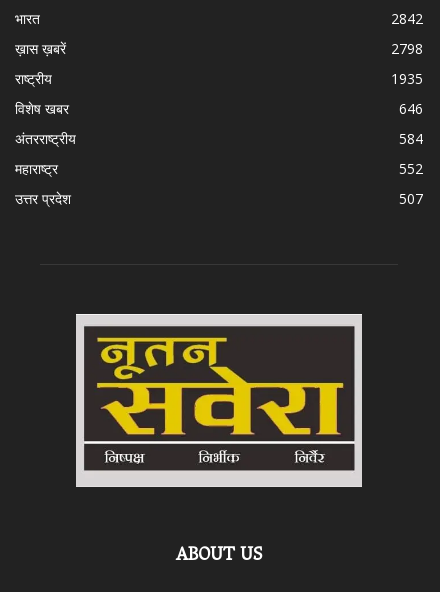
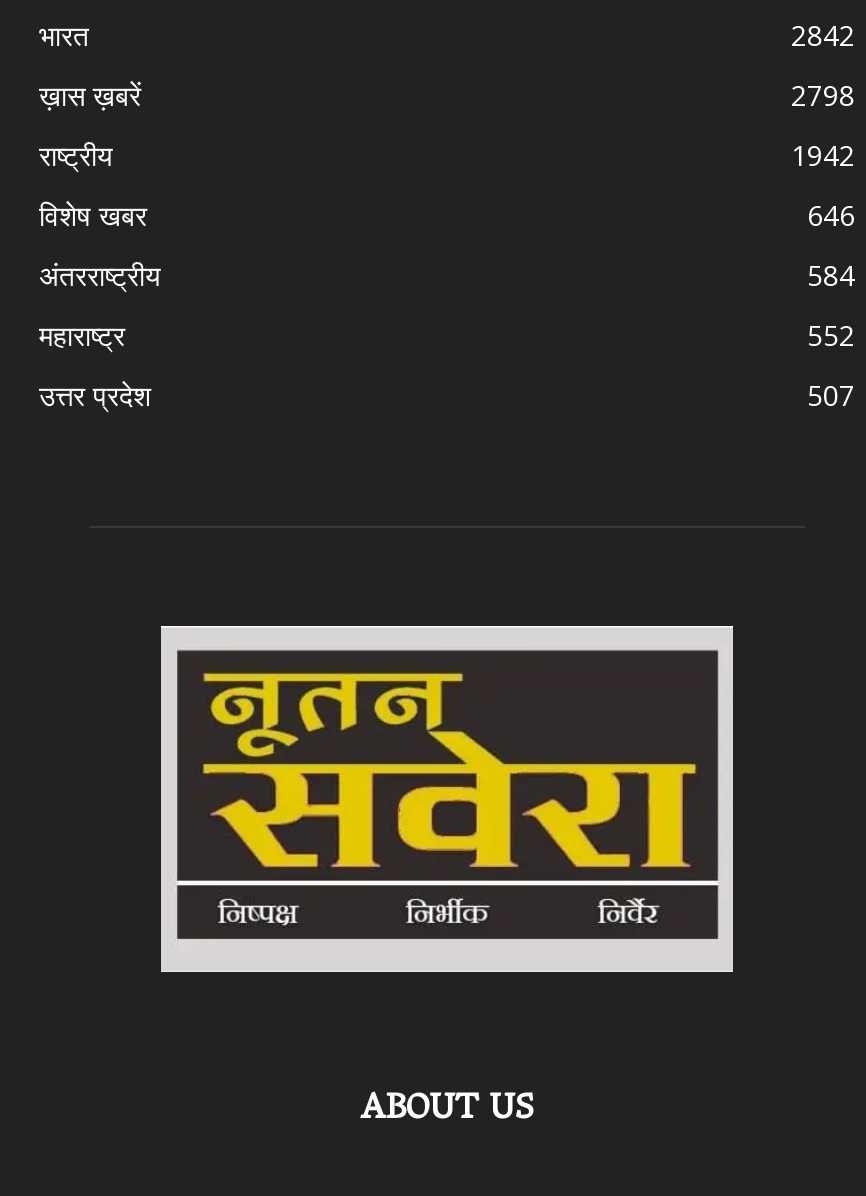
- 1935
+ 1942
